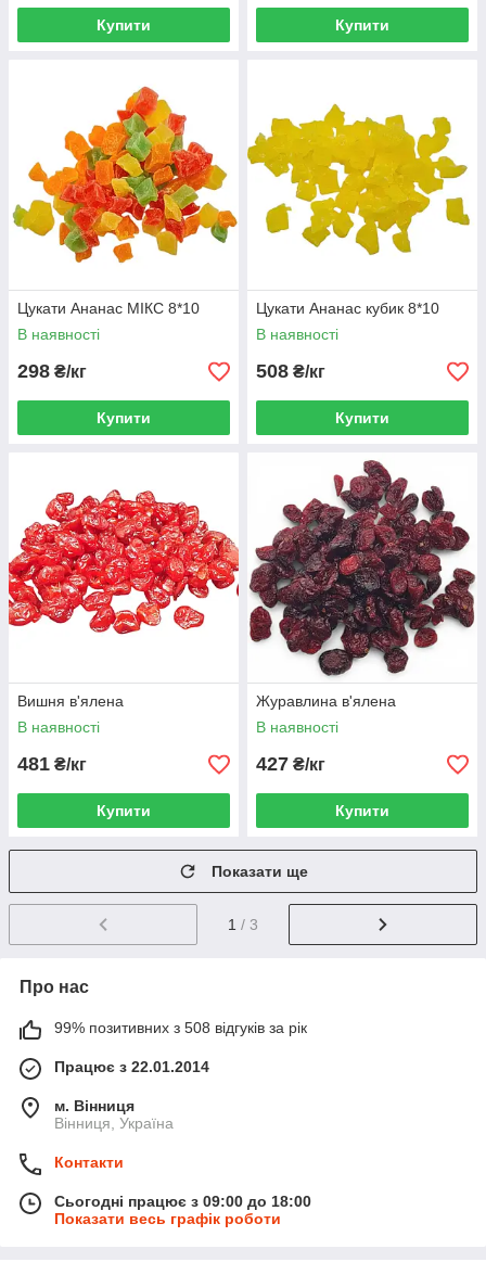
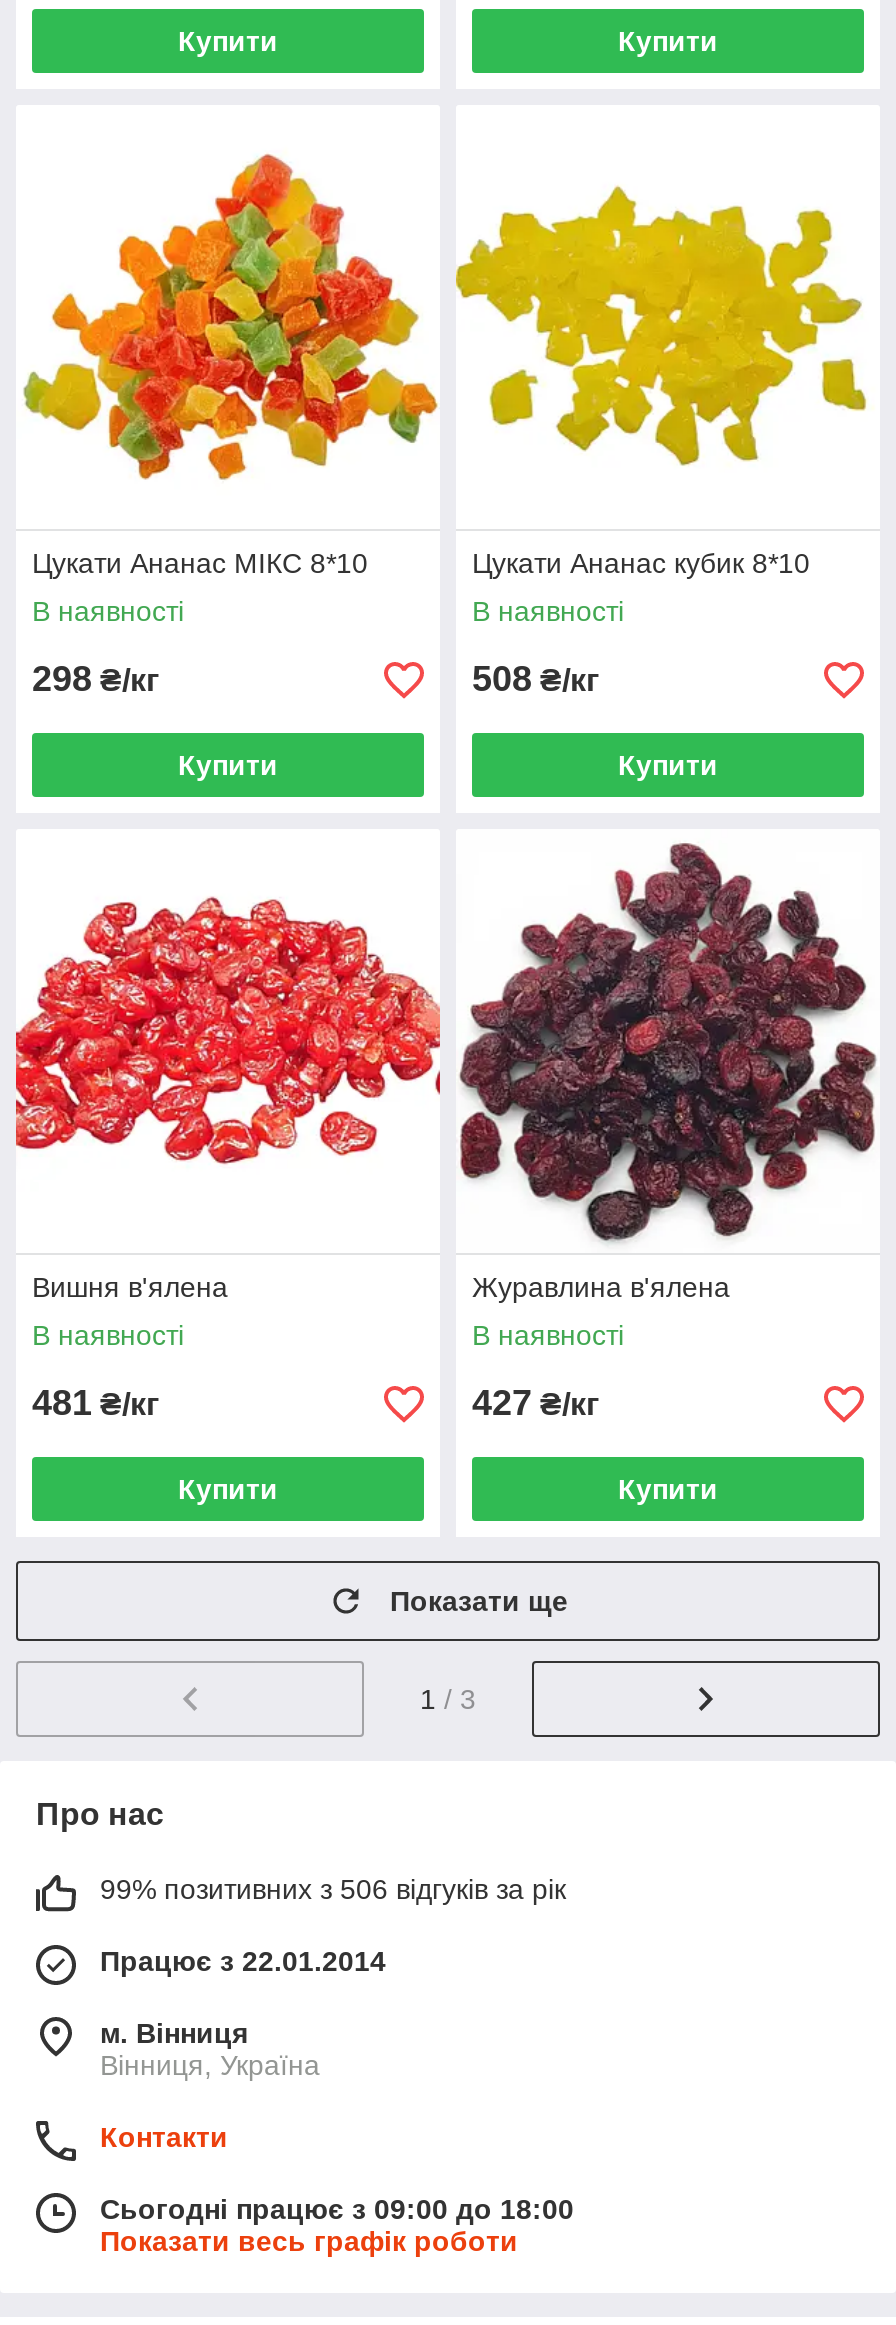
- 99% позитивних з 508 відгуків за рік
+ 99% позитивних з 506 відгуків за рік
